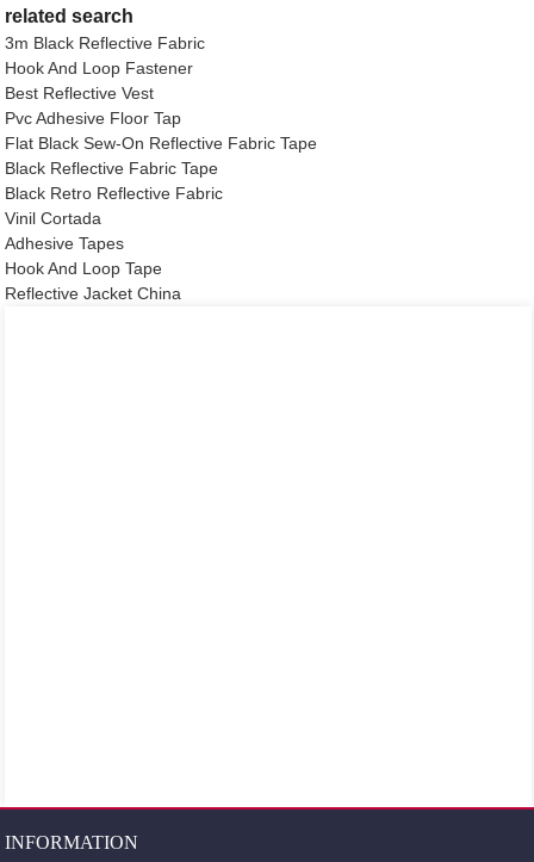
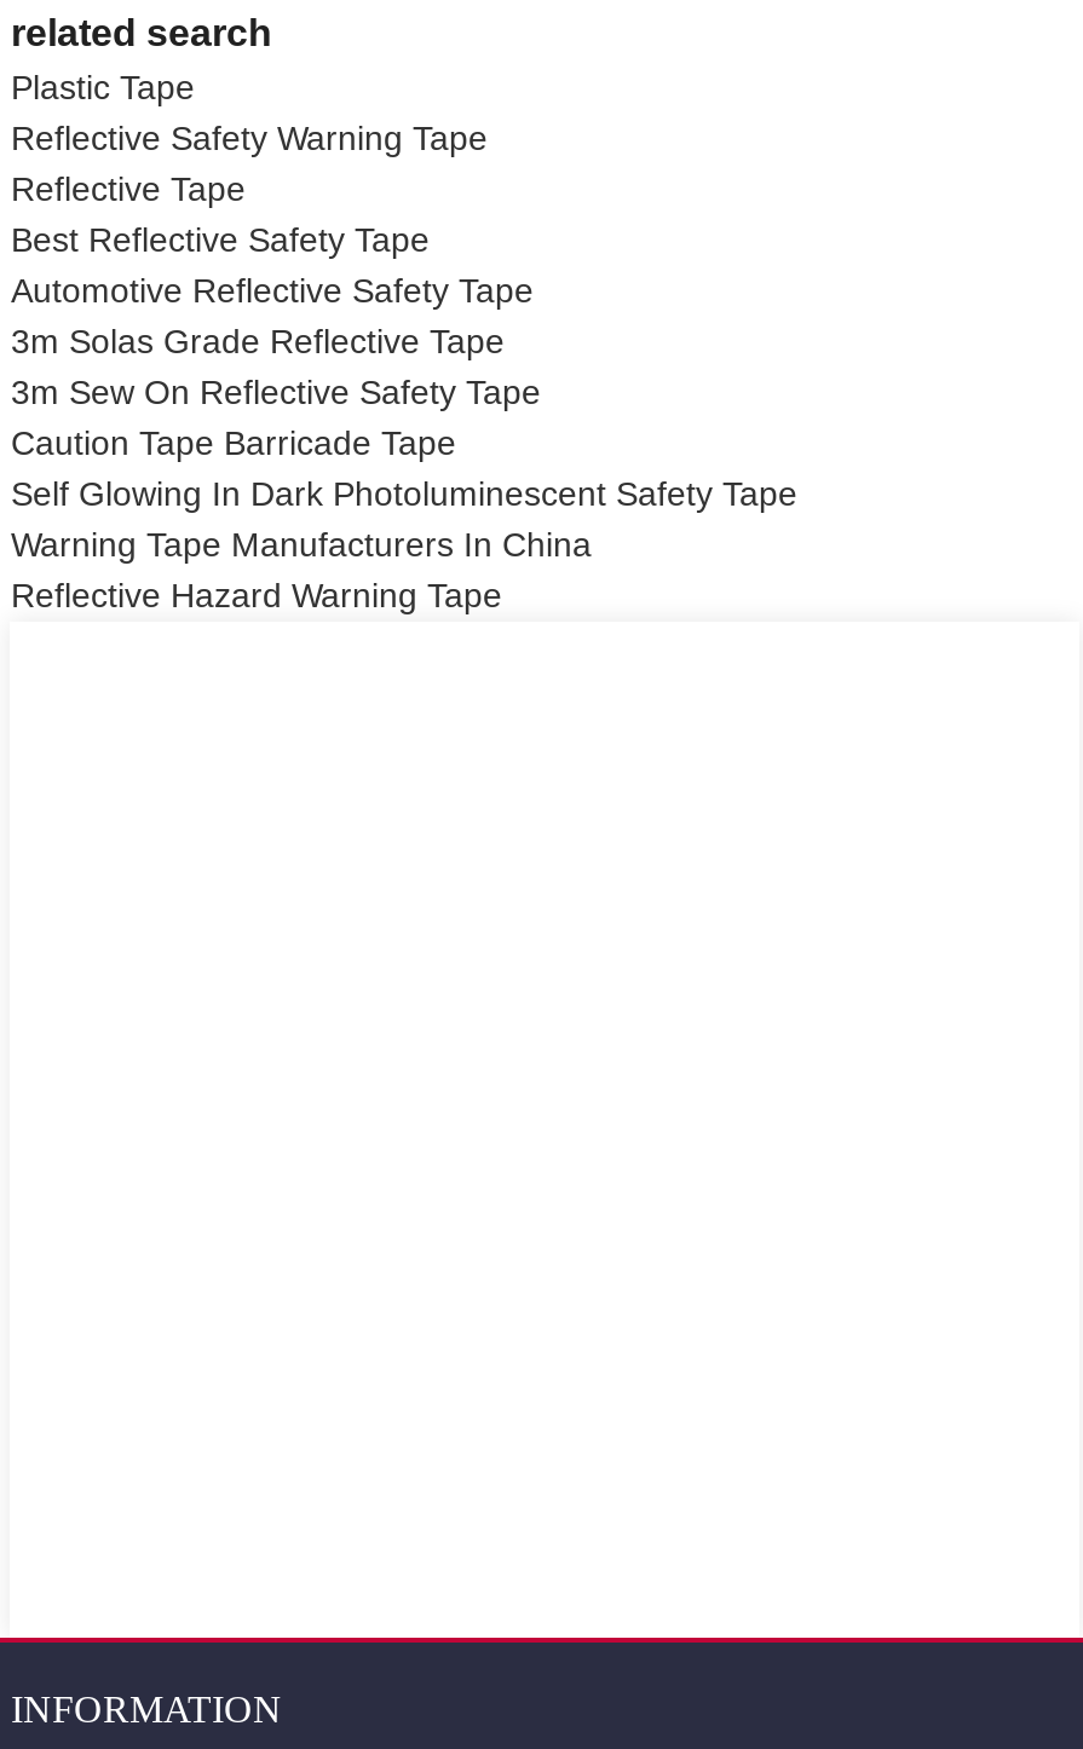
- 3m Black Reflective Fabric
- Hook And Loop Fastener
- Best Reflective Vest
- Pvc Adhesive Floor Tap
- Flat Black Sew-On Reflective Fabric Tape
- Black Reflective Fabric Tape
- Black Retro Reflective Fabric
- Vinil Cortada
- Adhesive Tapes
- Hook And Loop Tape
- Reflective Jacket China
+ Plastic Tape
+ Reflective Safety Warning Tape
+ Reflective Tape
+ Best Reflective Safety Tape
+ Automotive Reflective Safety Tape
+ 3m Solas Grade Reflective Tape
+ 3m Sew On Reflective Safety Tape
+ Caution Tape Barricade Tape
+ Self Glowing In Dark Photoluminescent Safety Tape
+ Warning Tape Manufacturers In China
+ Reflective Hazard Warning Tape
